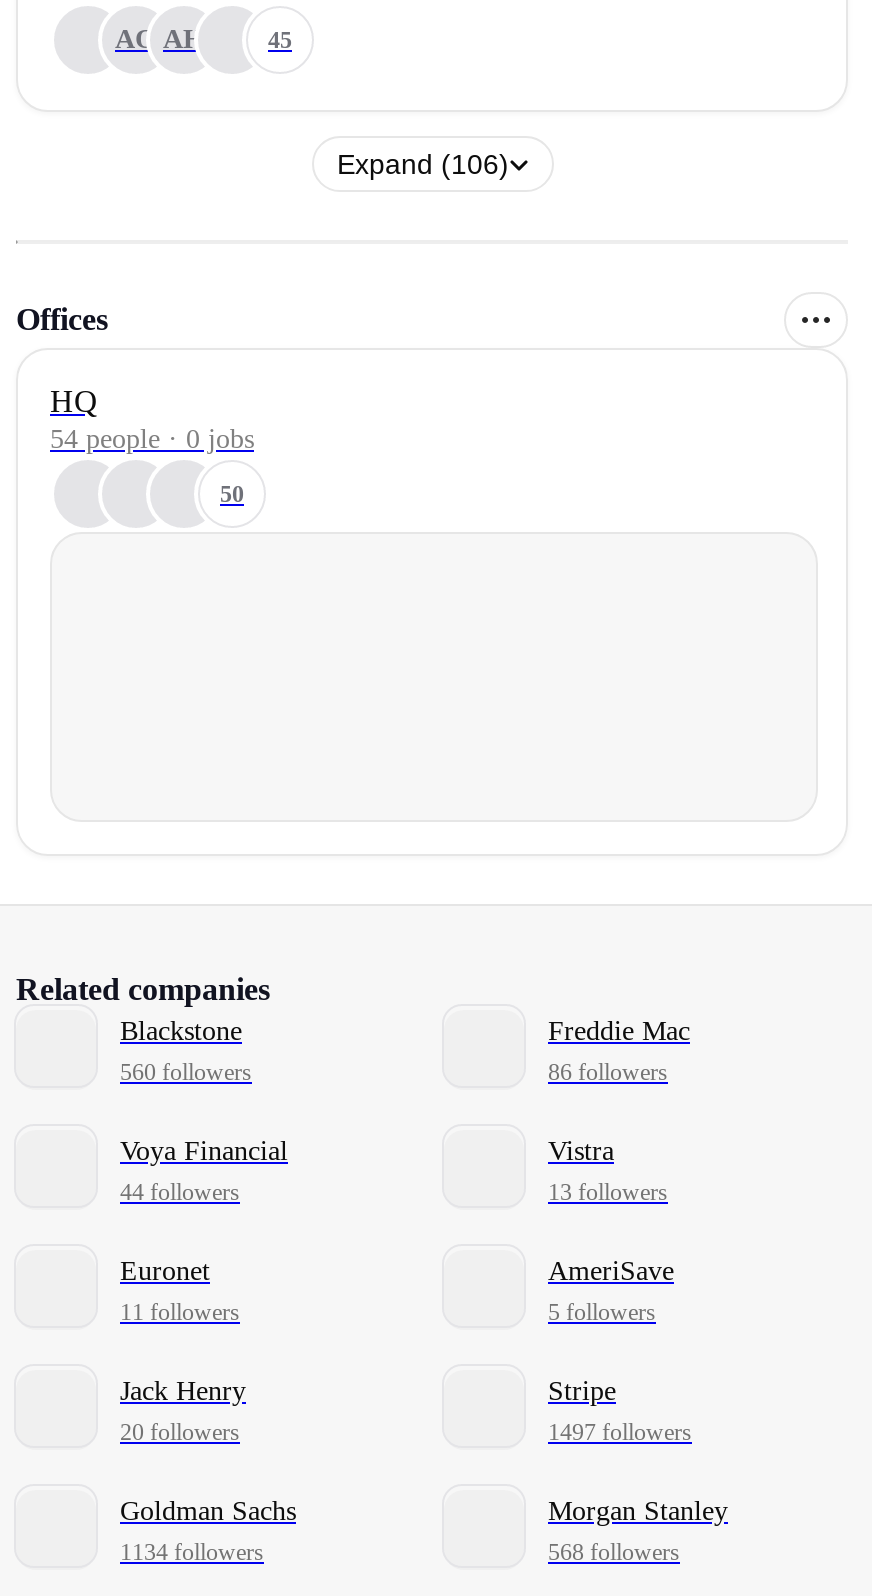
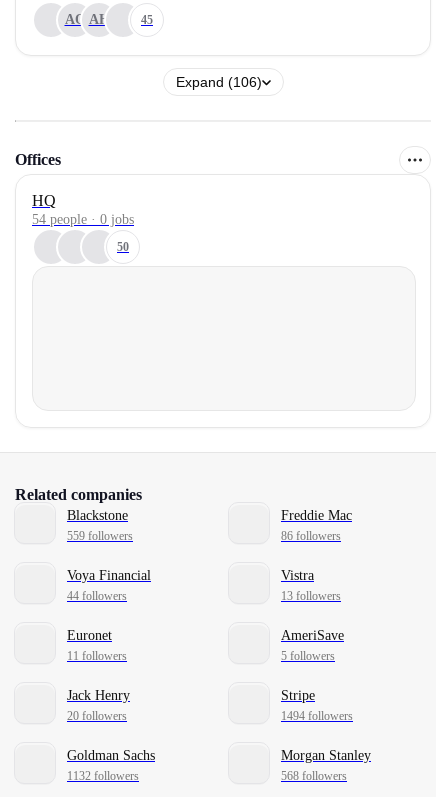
- 560 followers
+ 559 followers

- 1497 followers
+ 1494 followers

- 1134 followers
+ 1132 followers
